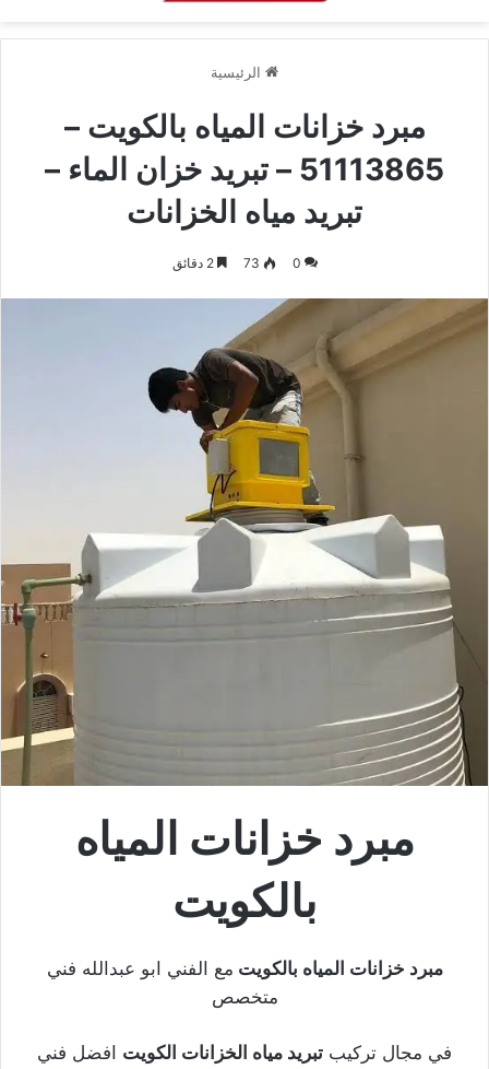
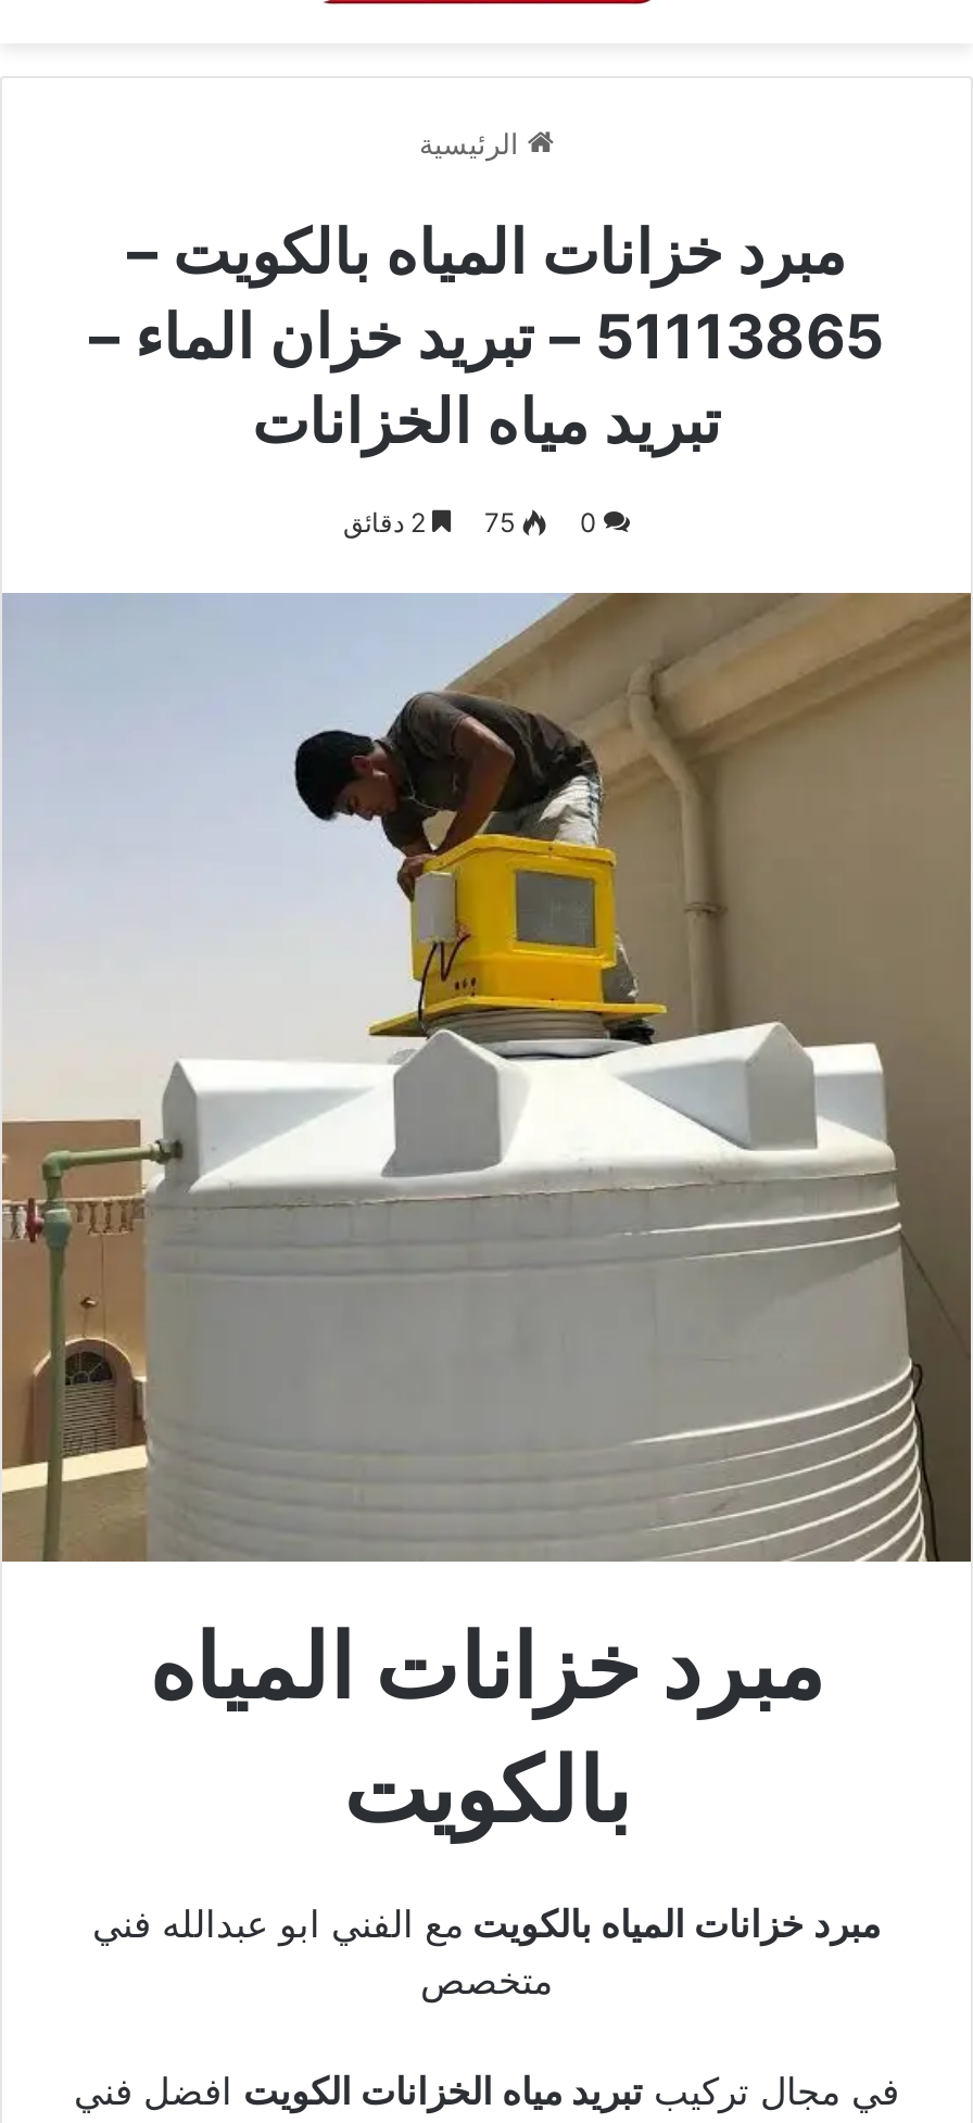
- 73
+ 75
